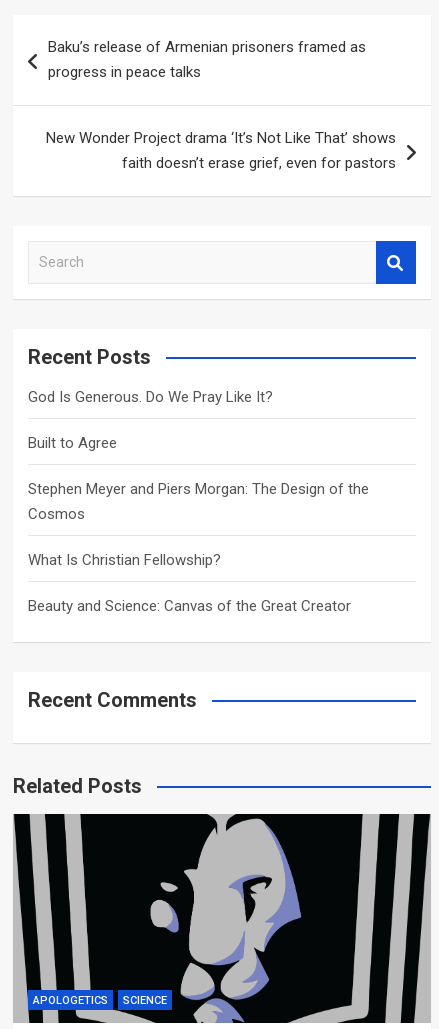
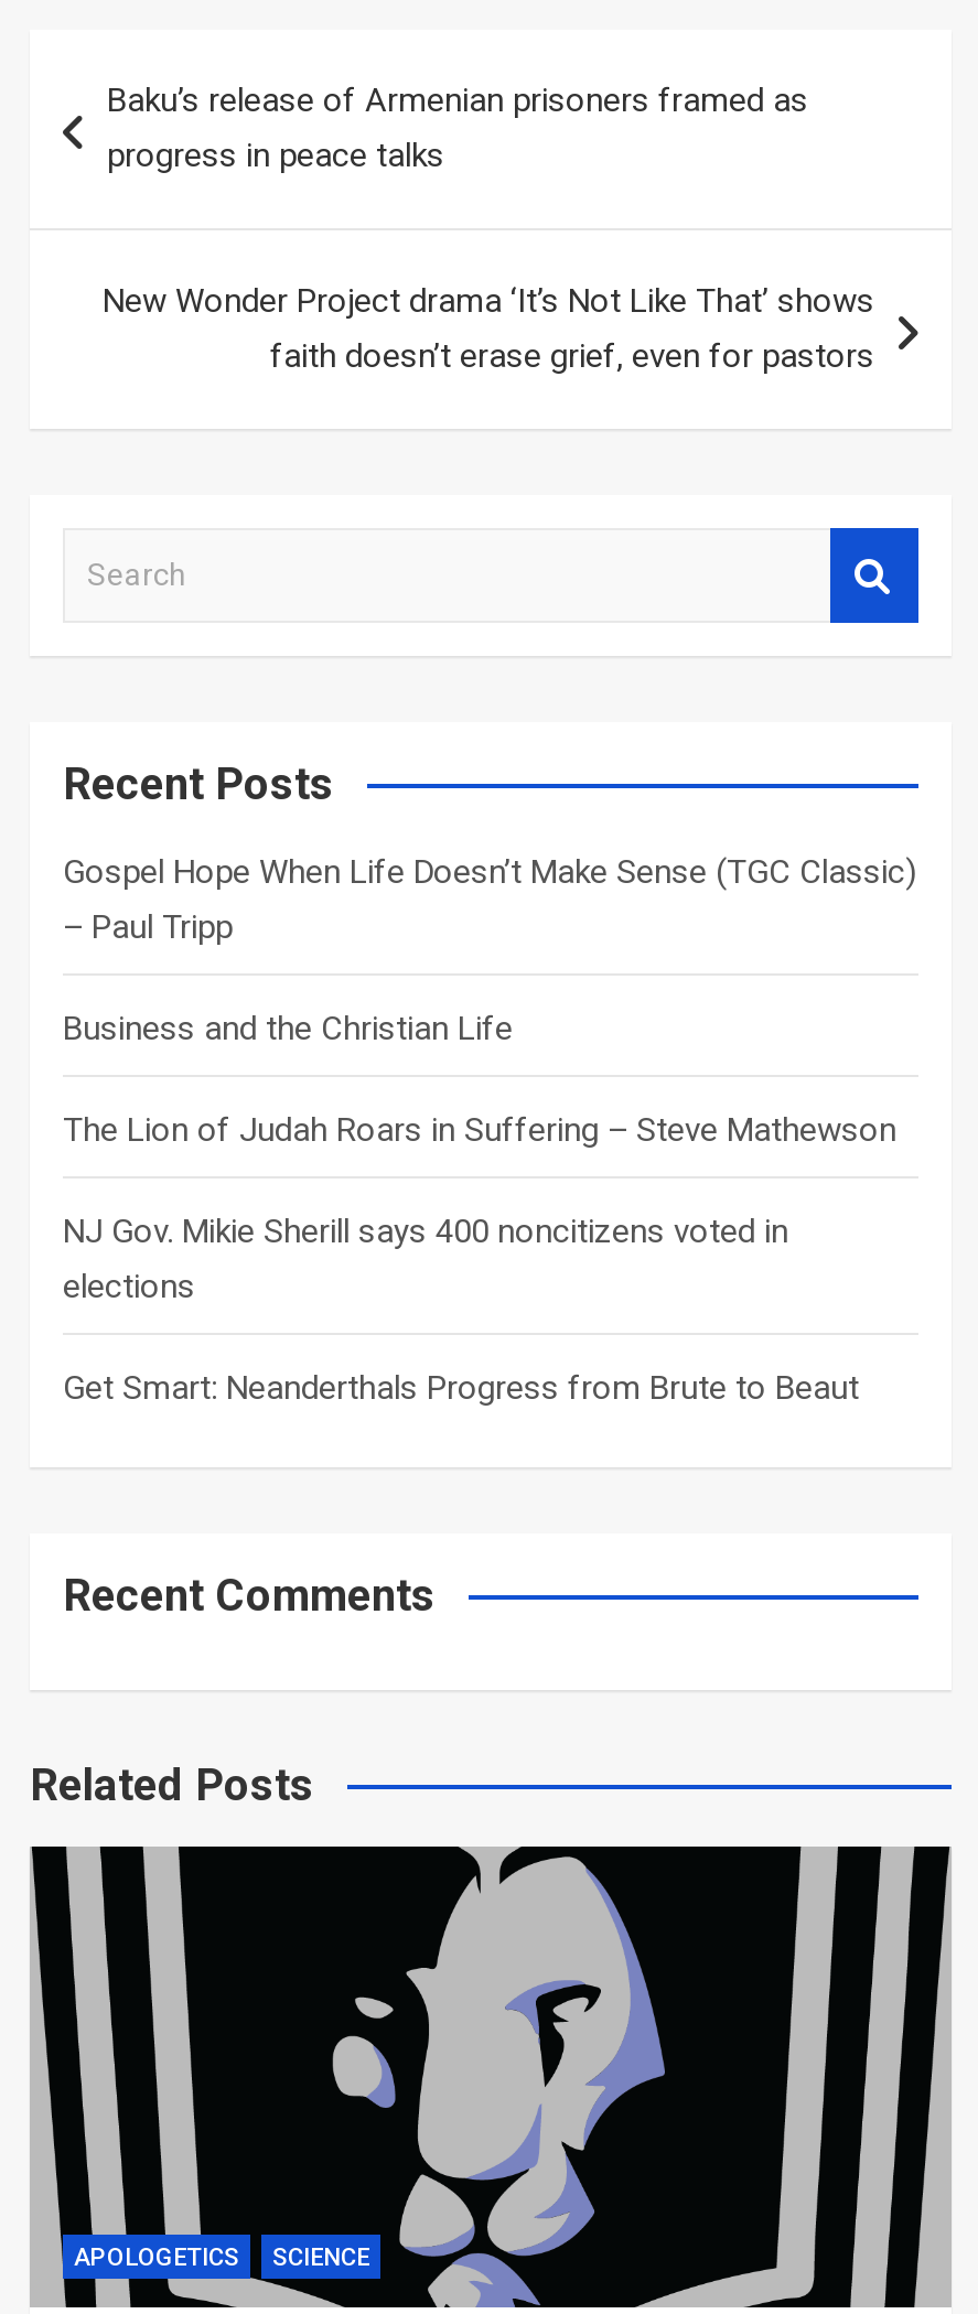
- God Is Generous. Do We Pray Like It?
+ Gospel Hope When Life Doesn’t Make Sense (TGC Classic)
+ – Paul Tripp

- Built to Agree
+ Business and the Christian Life

- Stephen Meyer and Piers Morgan: The Design of the
- Cosmos
+ The Lion of Judah Roars in Suffering – Steve Mathewson

- What Is Christian Fellowship?
+ NJ Gov. Mikie Sherill says 400 noncitizens voted in
+ elections

- Beauty and Science: Canvas of the Great Creator
+ Get Smart: Neanderthals Progress from Brute to Beaut
